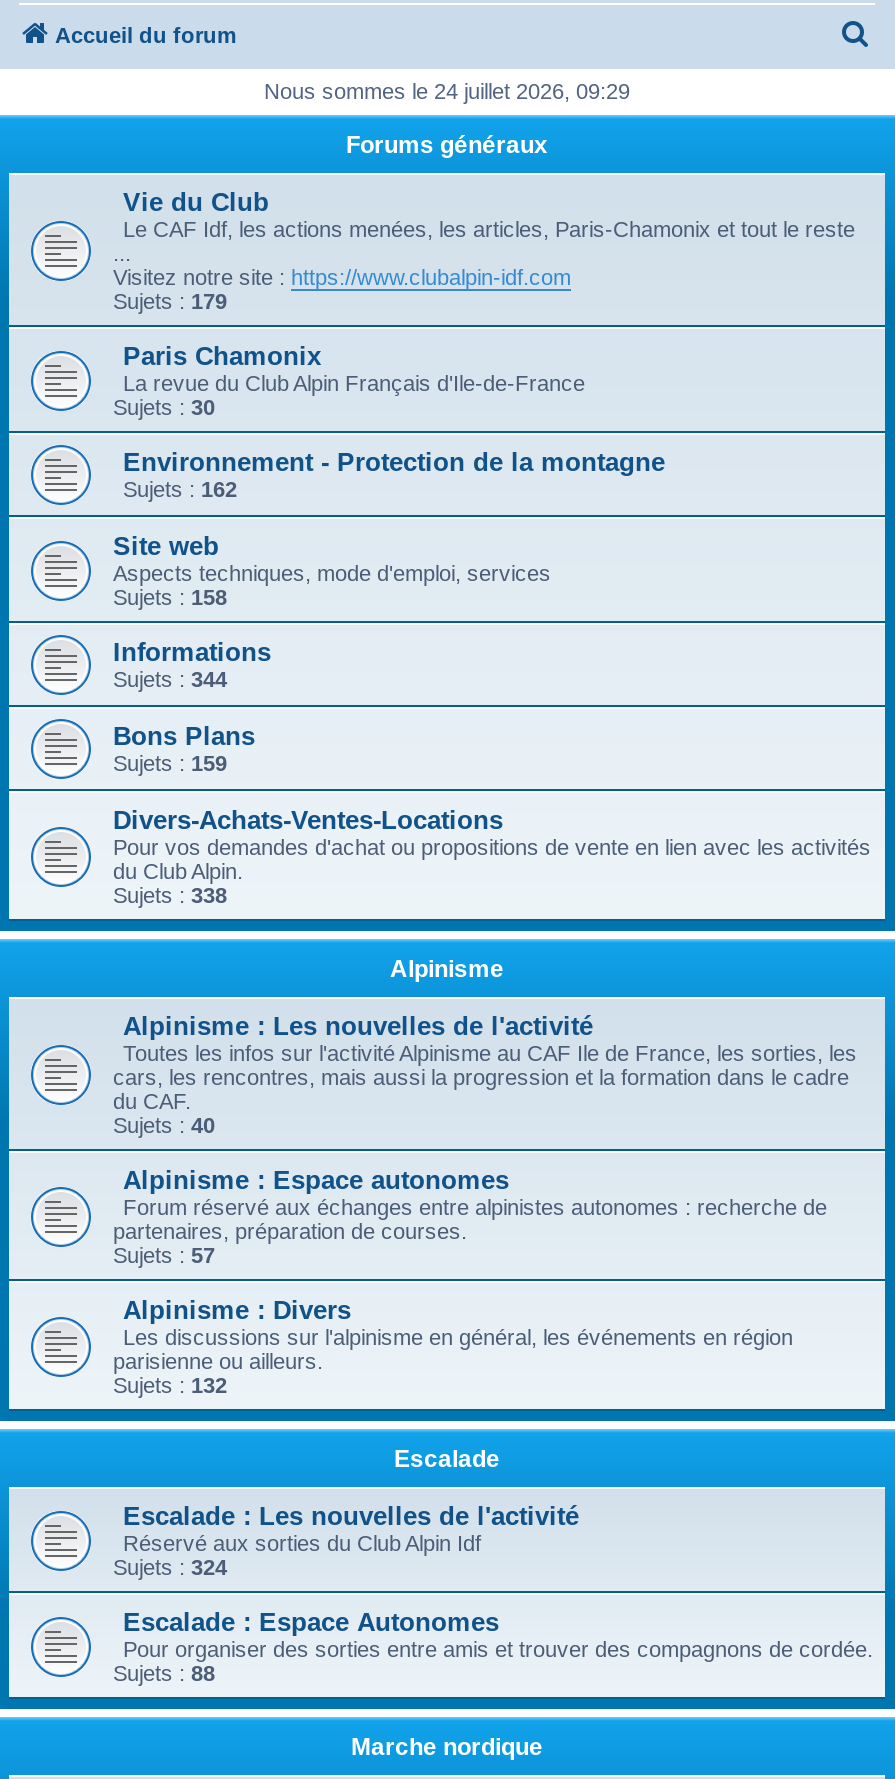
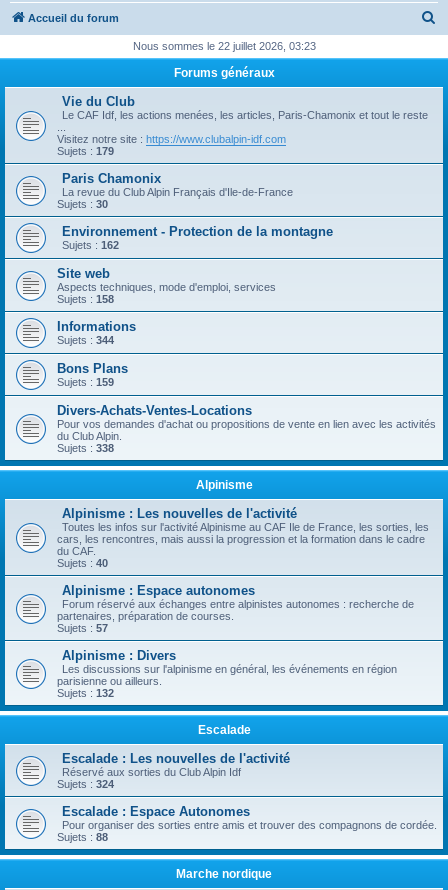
- Nous sommes le 24 juillet 2026, 09:29
+ Nous sommes le 22 juillet 2026, 03:23
